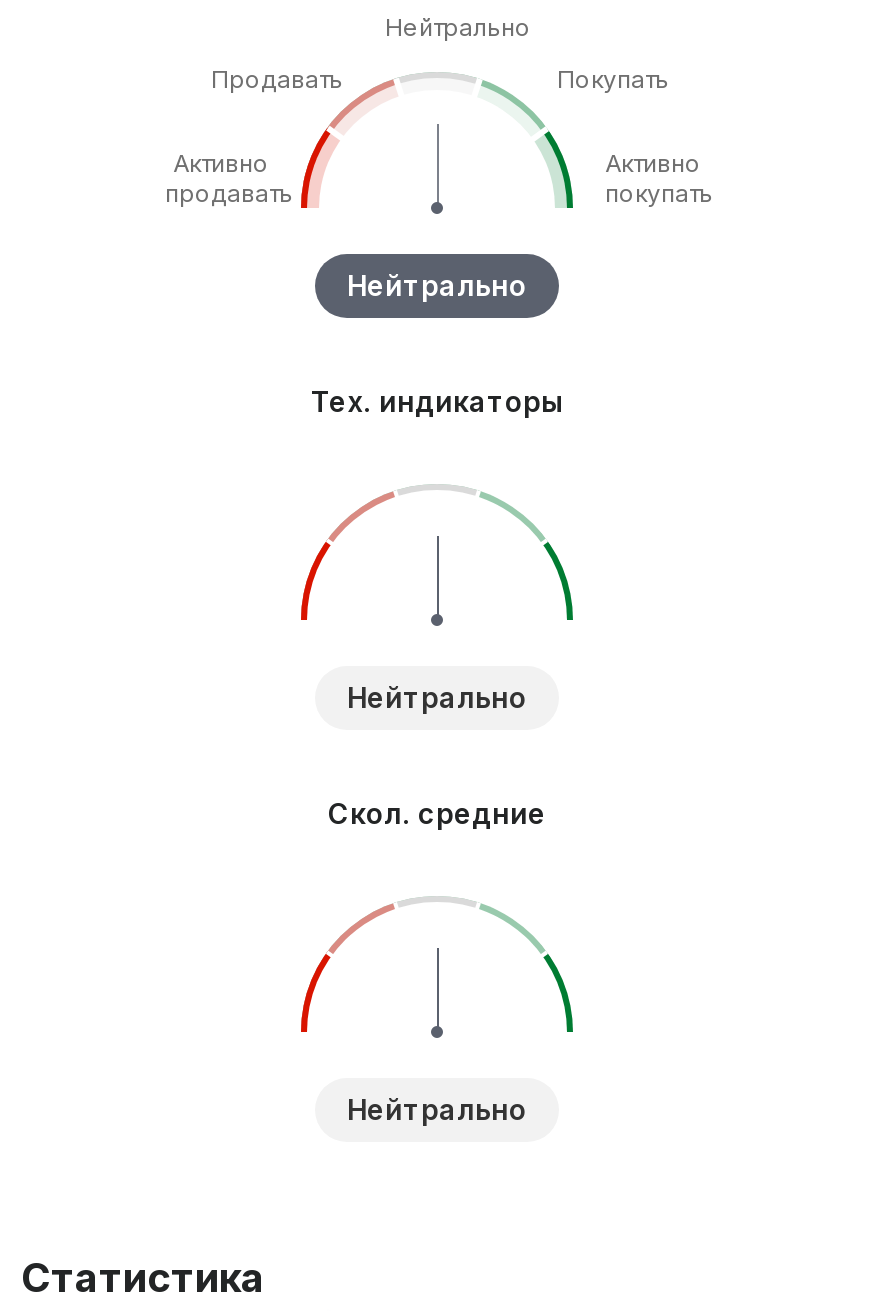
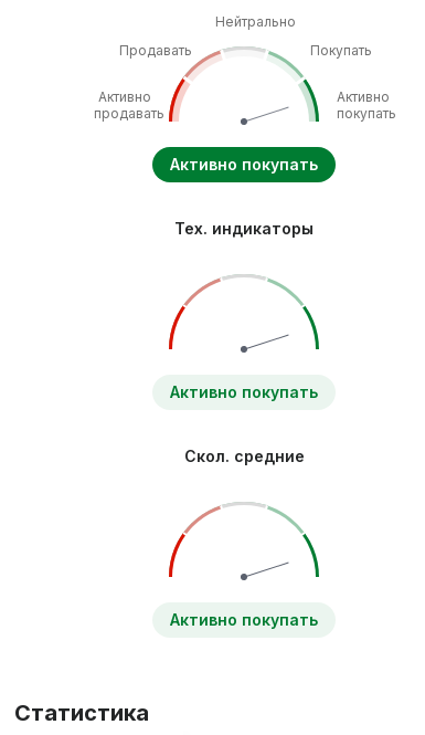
- Нейтрально
+ Активно покупать

- Нейтрально
+ Активно покупать

- Нейтрально
+ Активно покупать
